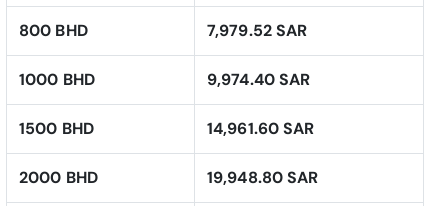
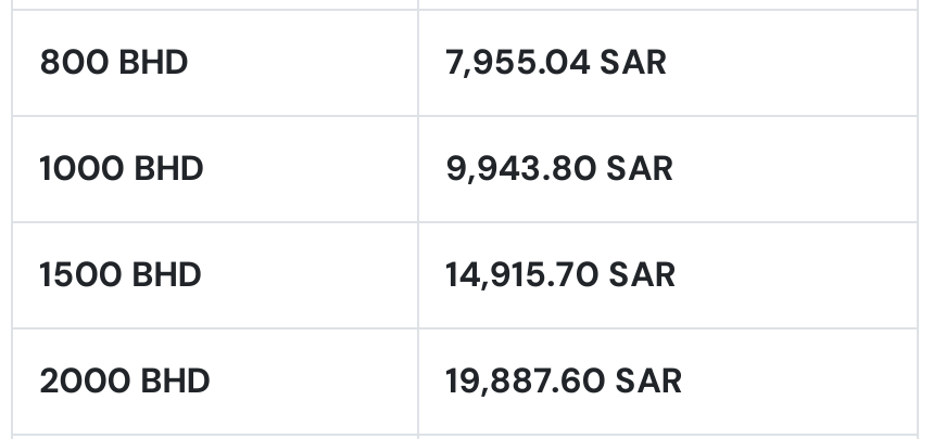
- 7,979.52 SAR
+ 7,955.04 SAR

- 9,974.40 SAR
+ 9,943.80 SAR

- 14,961.60 SAR
+ 14,915.70 SAR

- 19,948.80 SAR
+ 19,887.60 SAR
